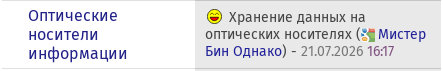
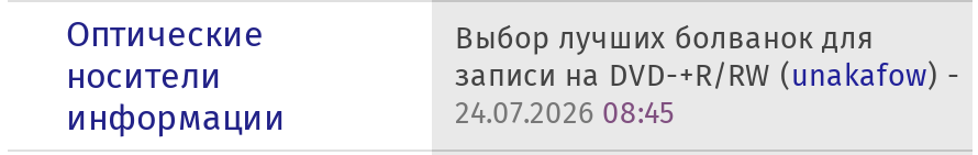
- Хранение данных на
- оптических носителях (
- Мистер
- Бин Однако) - 21.07.2026 16:17
+ Выбор лучших болванок для
+ записи на DVD-+R/RW (unakafow) -
+ 24.07.2026 08:45
